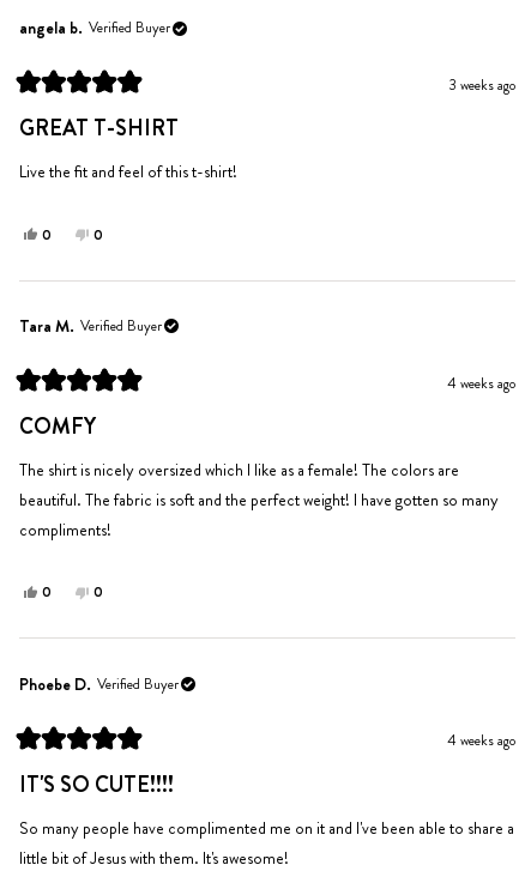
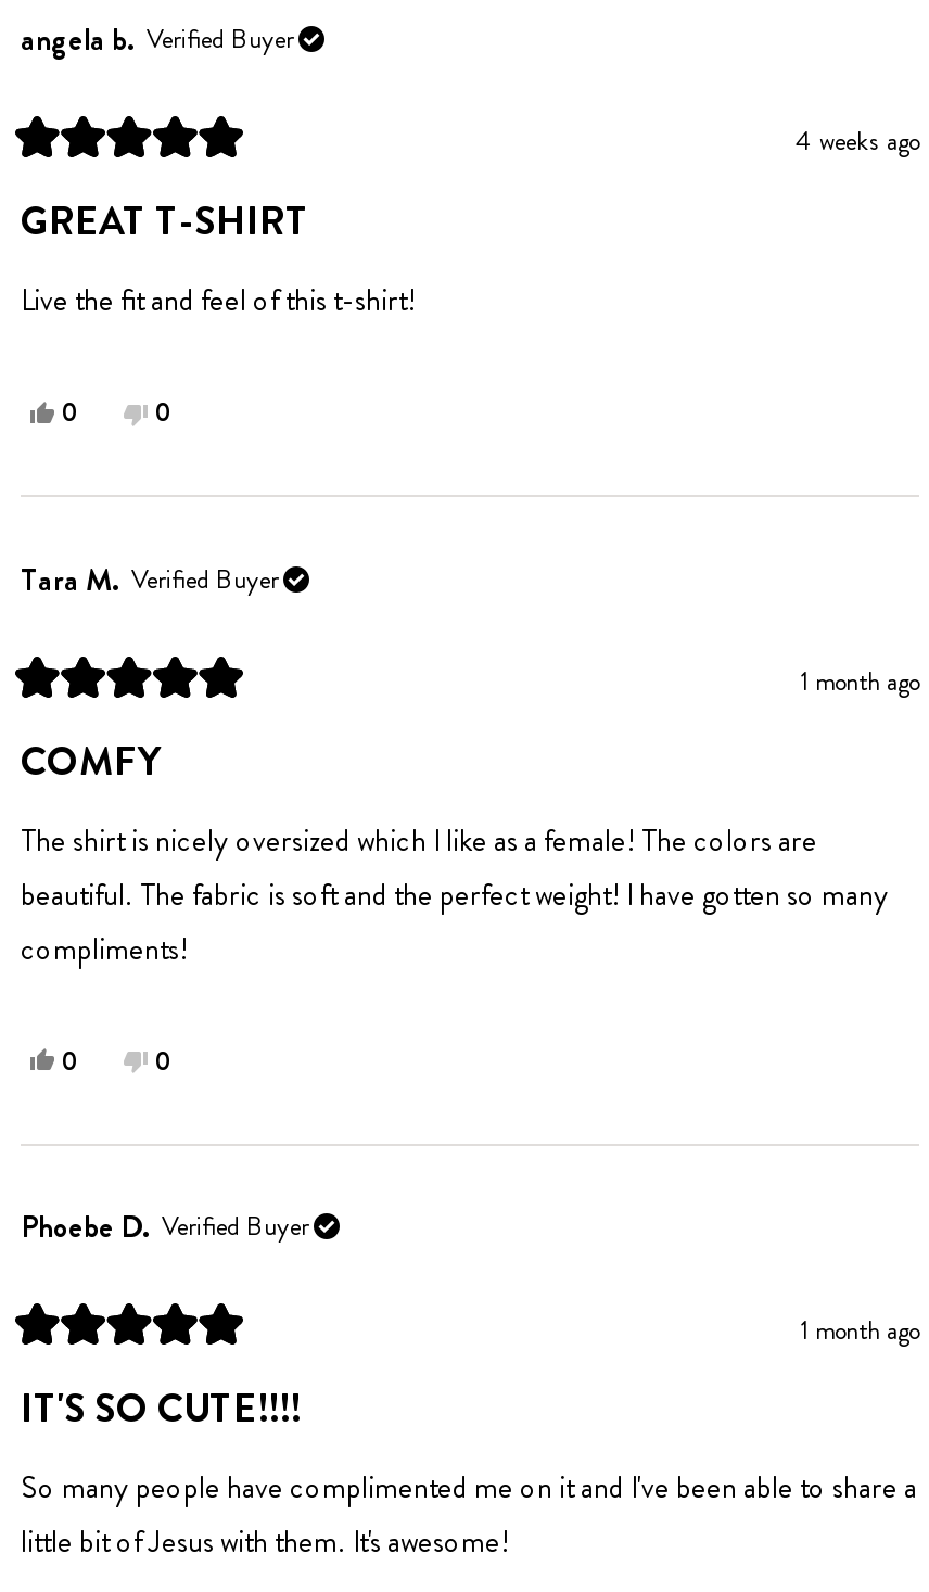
- 3 weeks ago
+ 4 weeks ago

- 4 weeks ago
+ 1 month ago

- 4 weeks ago
+ 1 month ago
